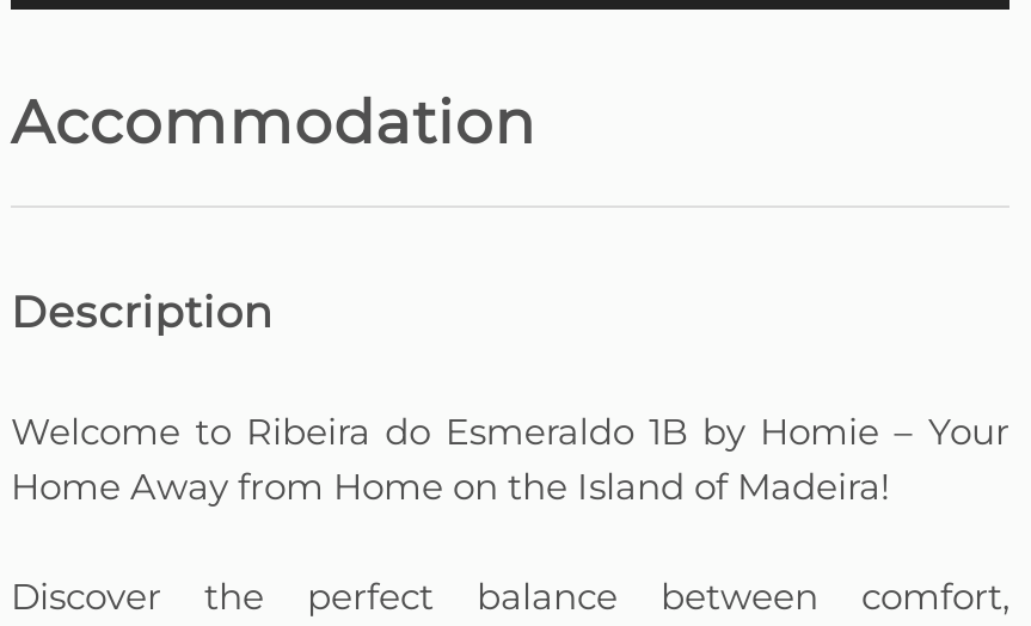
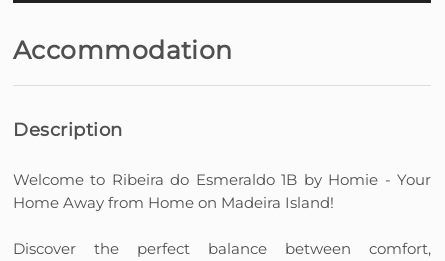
- Welcome to Ribeira do Esmeraldo 1B by Homie – Your
- Home Away from Home on the Island of Madeira!
+ Welcome to Ribeira do Esmeraldo 1B by Homie - Your
+ Home Away from Home on Madeira Island!
